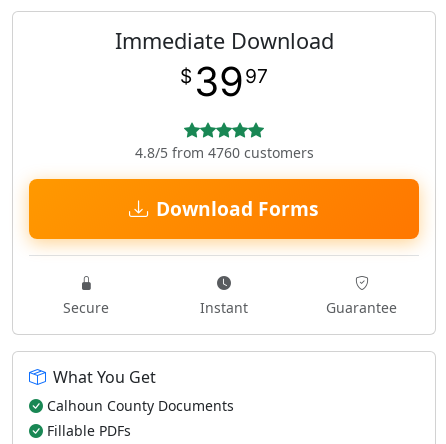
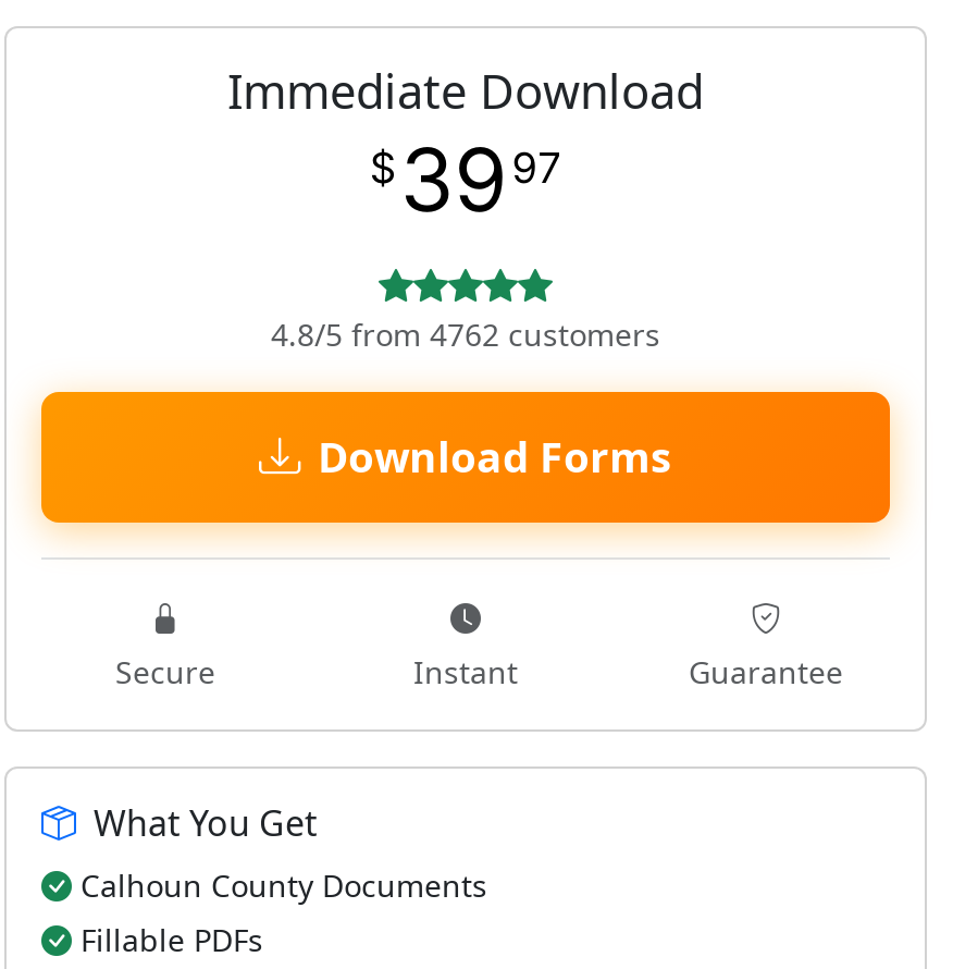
- 4.8/5 from 4760 customers
+ 4.8/5 from 4762 customers
